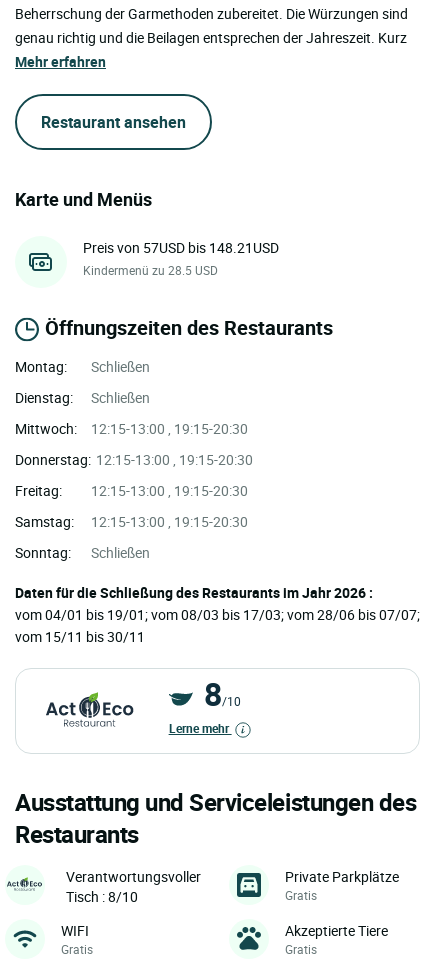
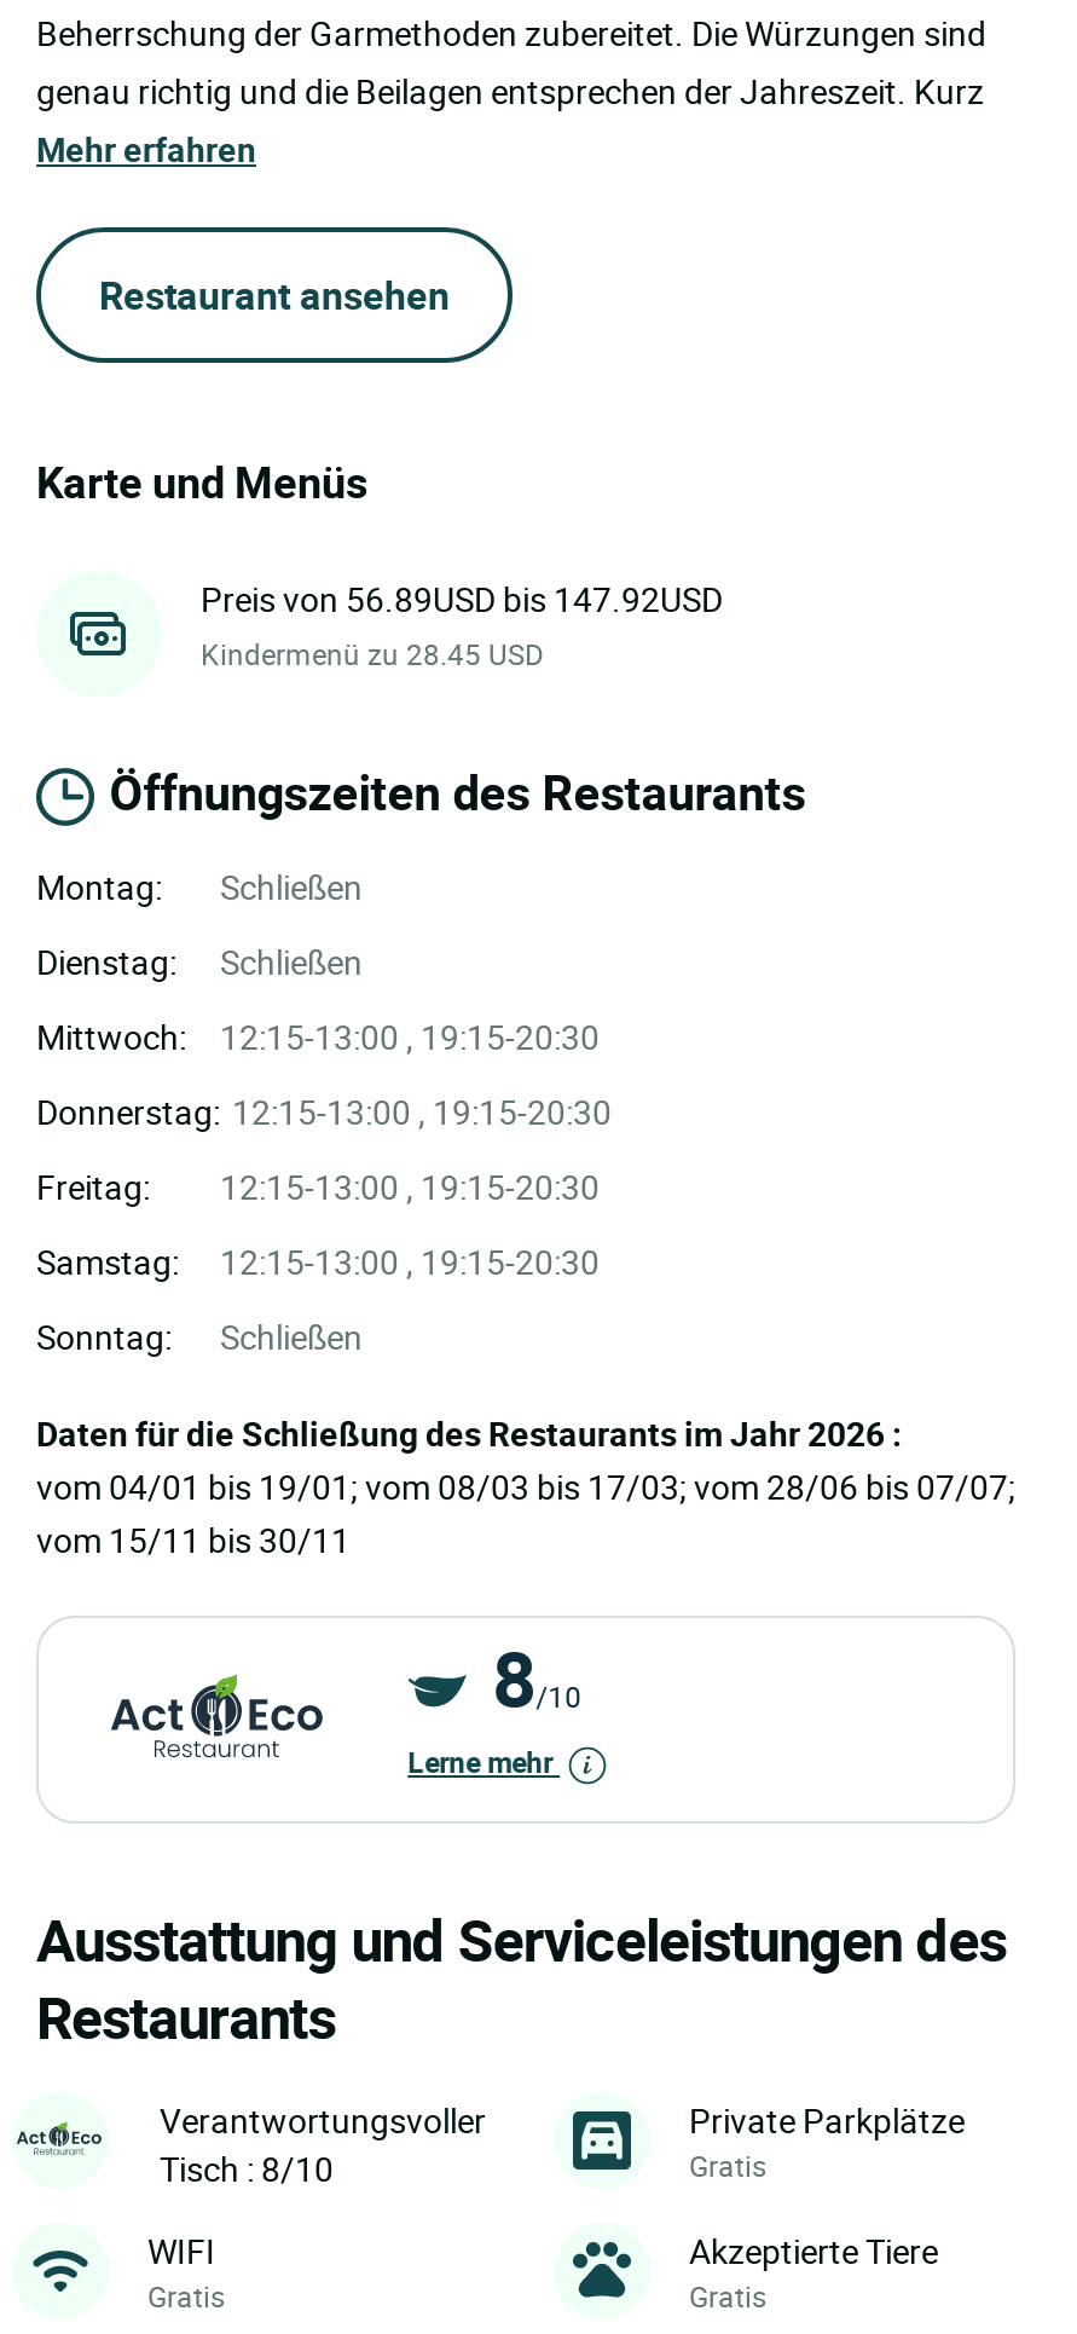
- Preis von 57USD bis 148.21USD
+ Preis von 56.89USD bis 147.92USD

- Kindermenü zu 28.5 USD
+ Kindermenü zu 28.45 USD
